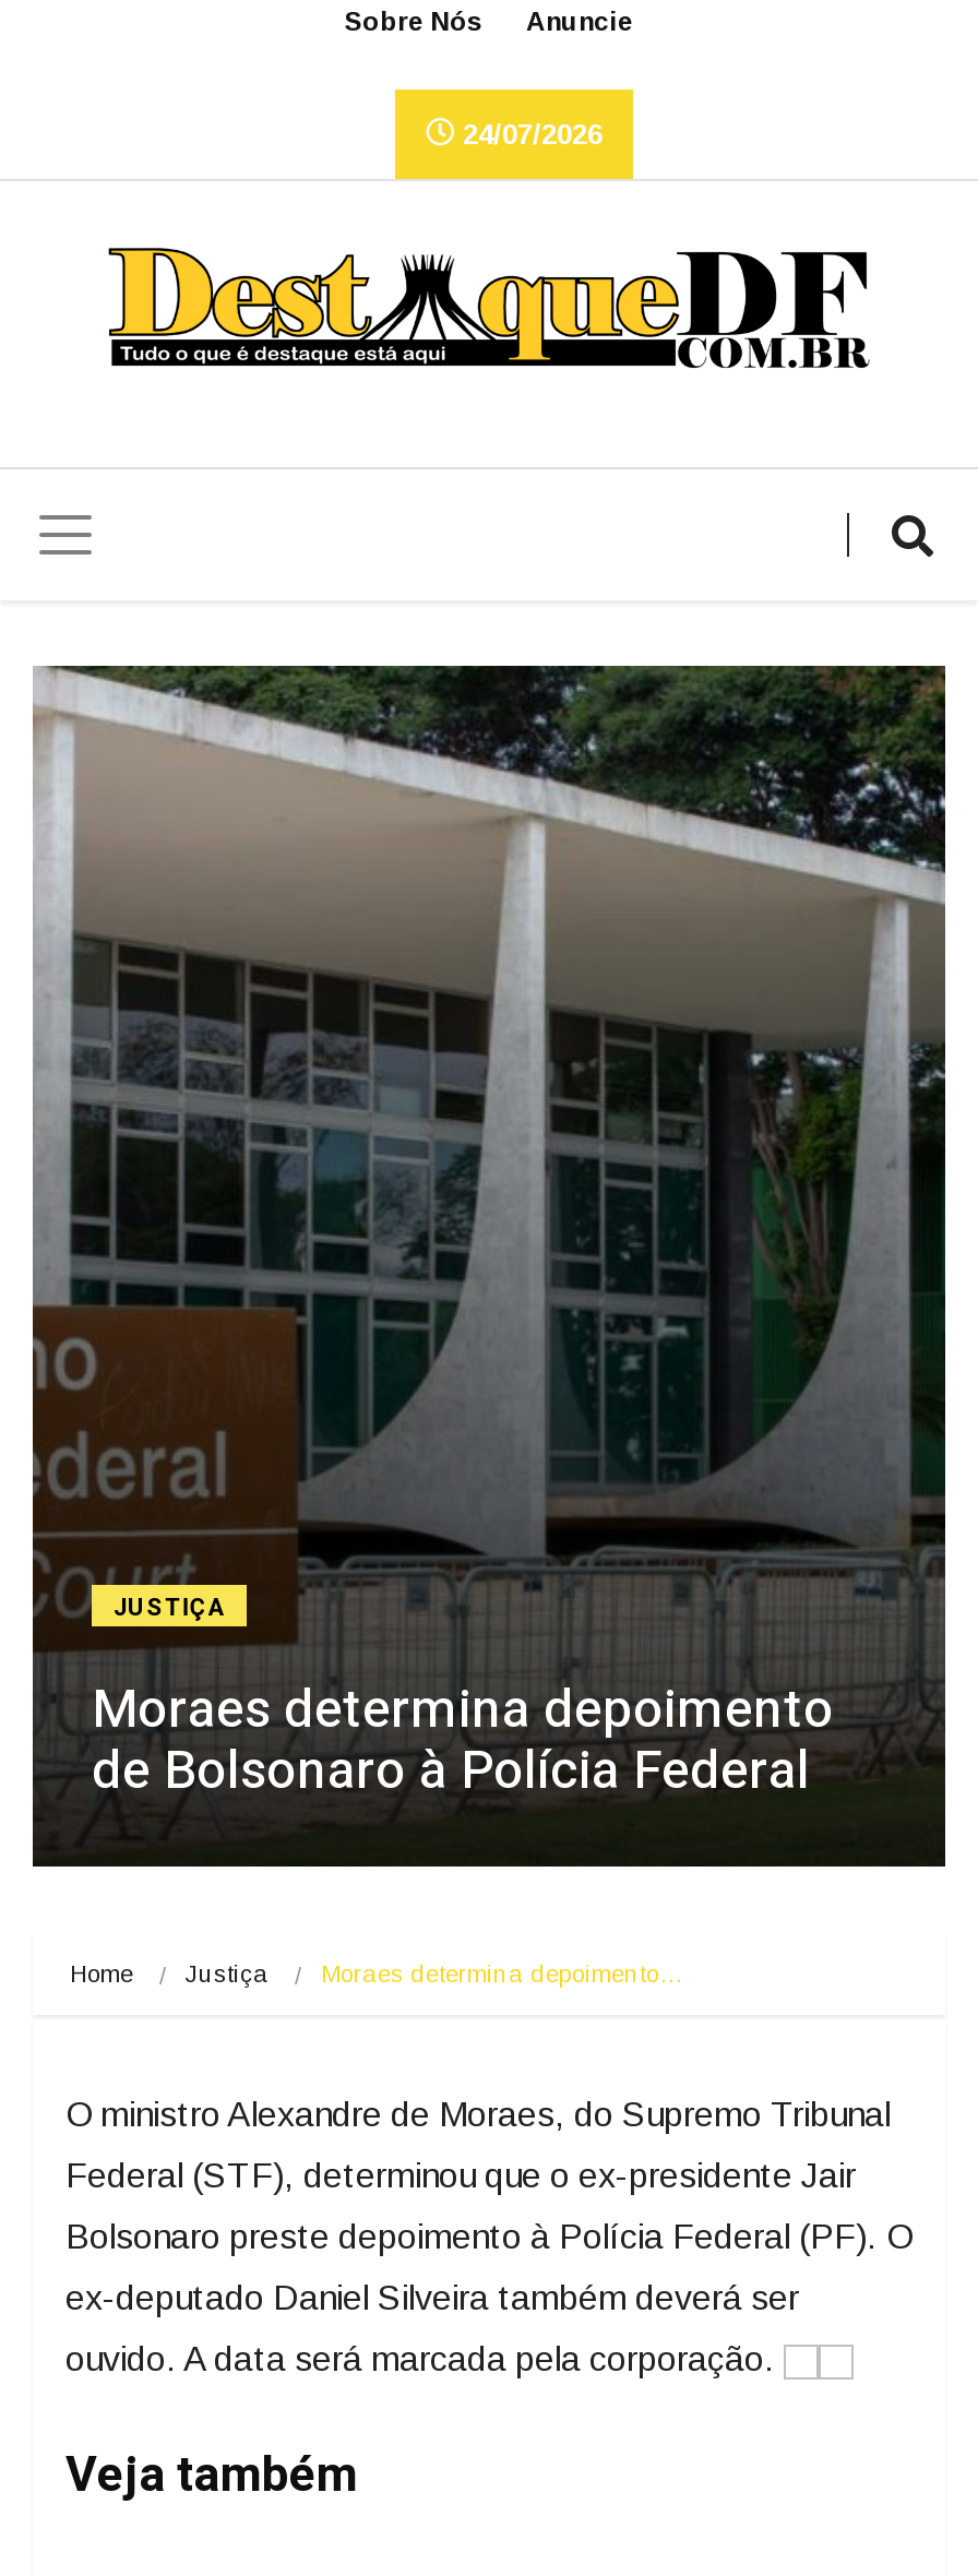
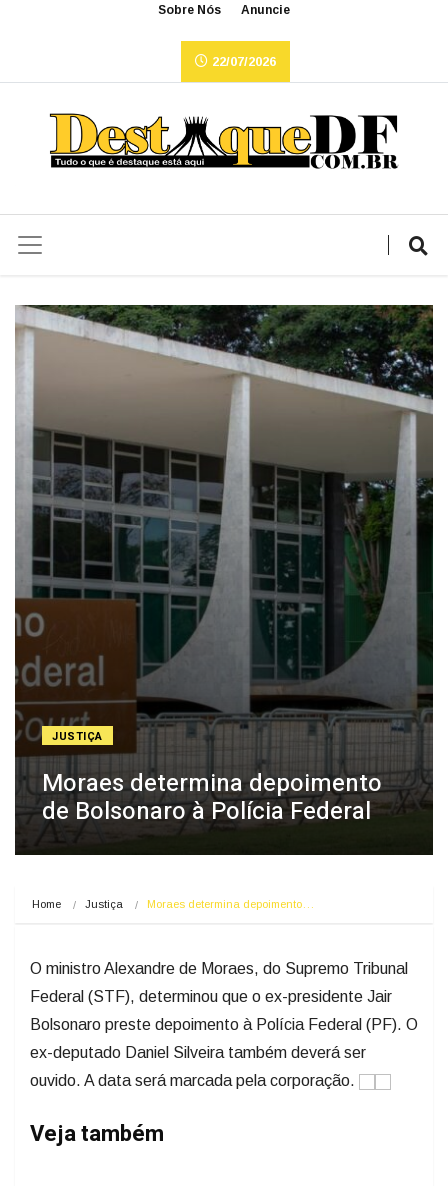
- 24/07/2026
+ 22/07/2026
